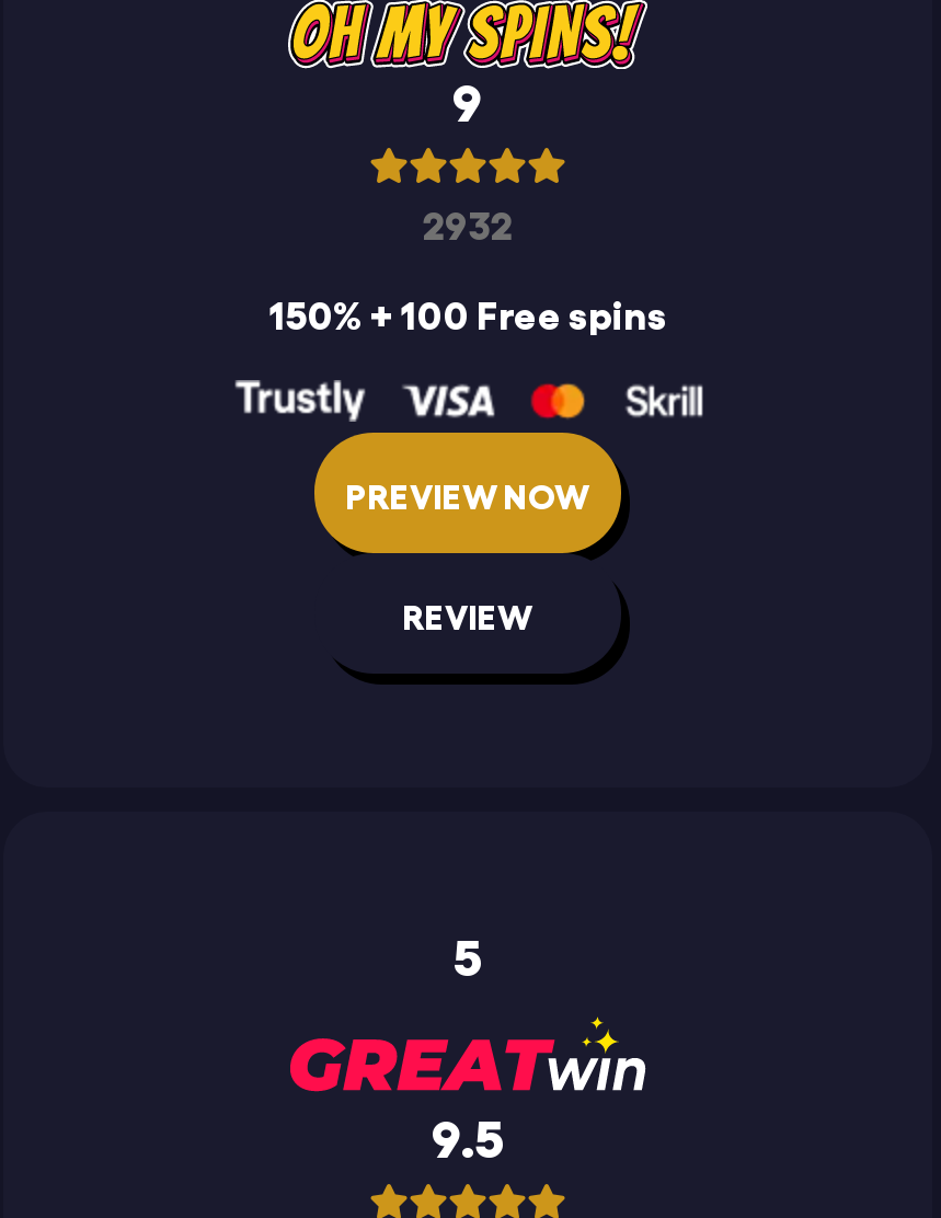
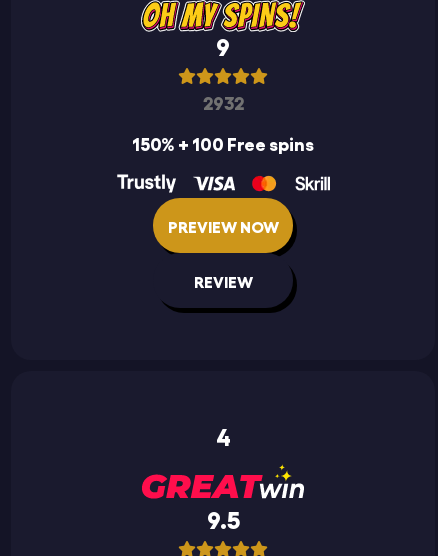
- 5
+ 4
